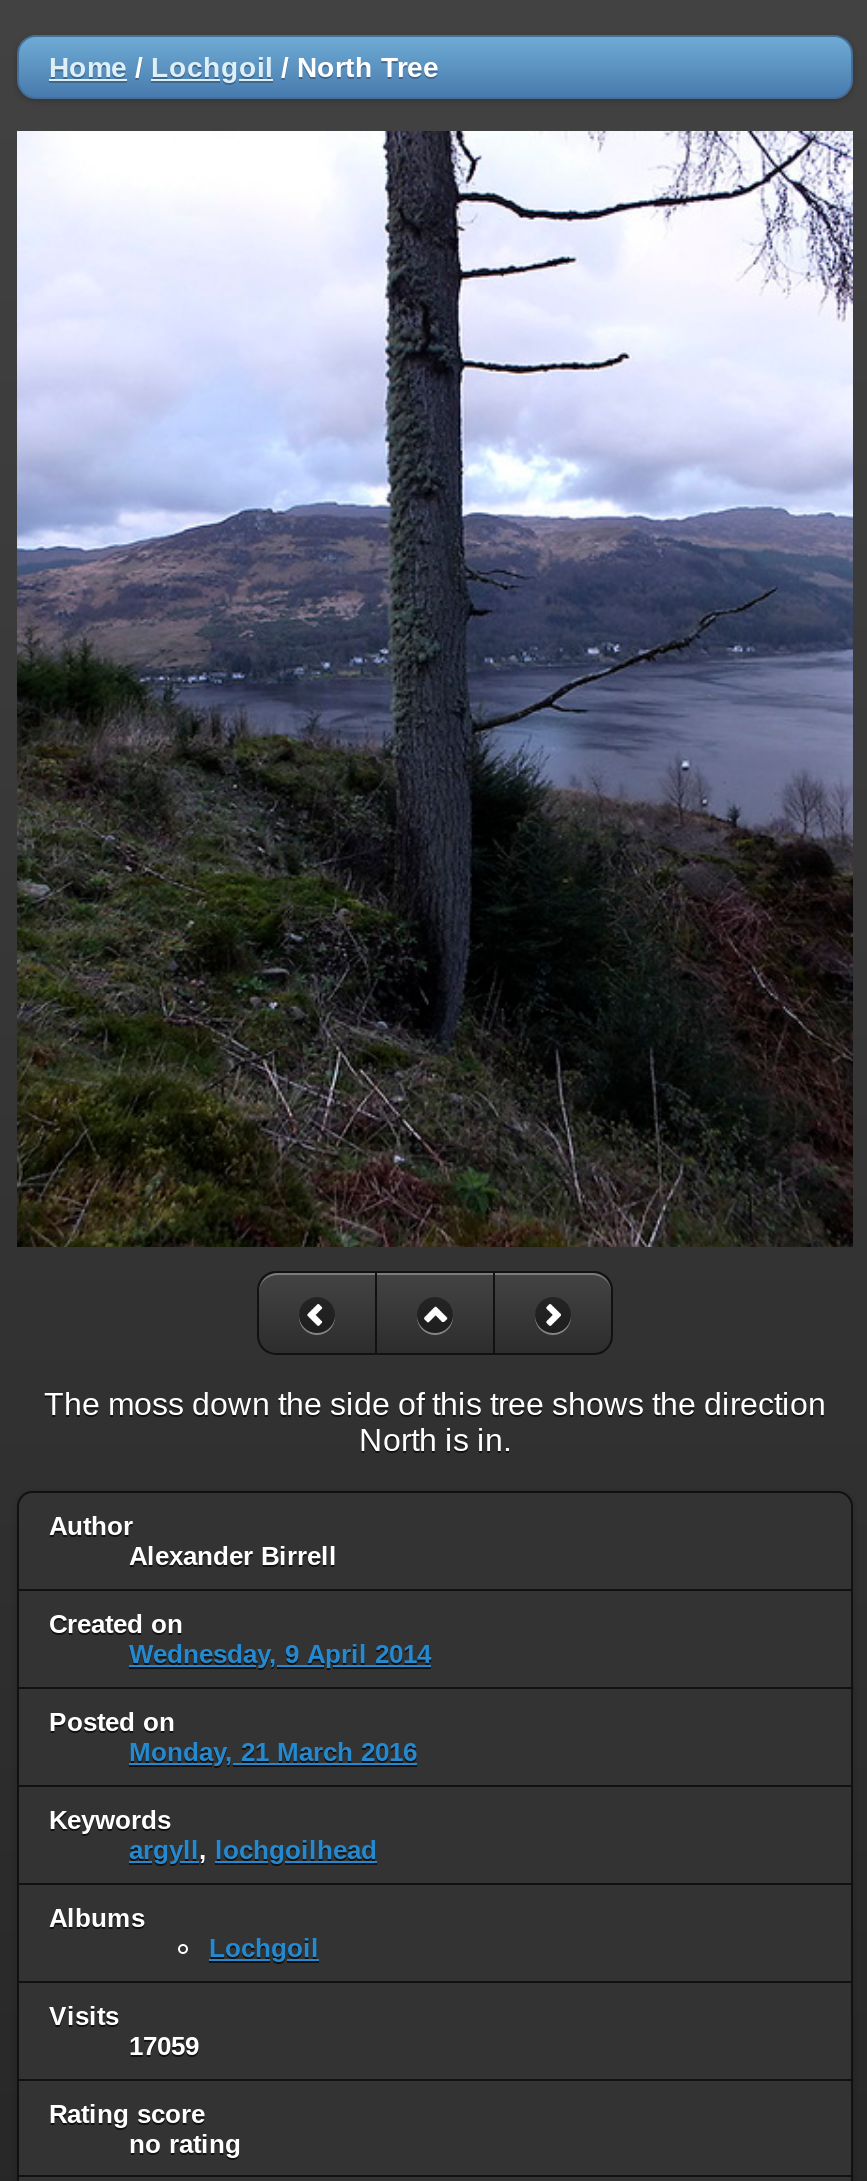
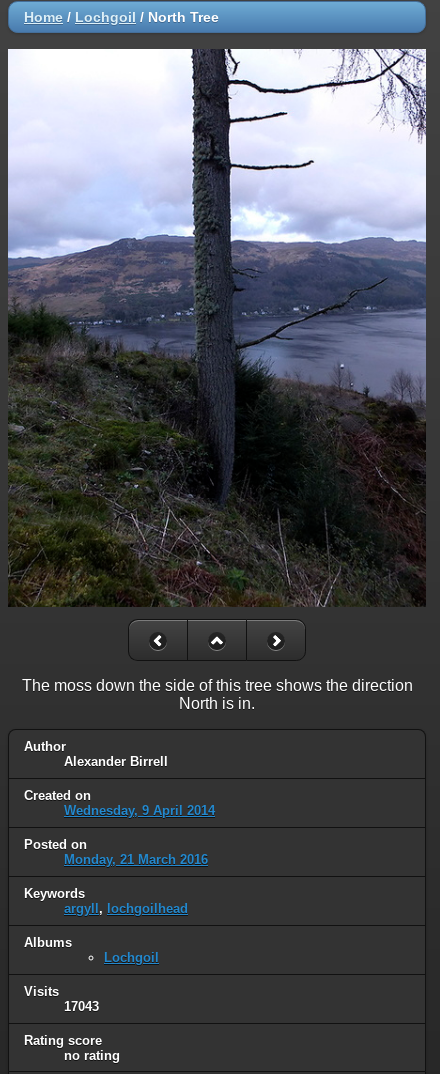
- 17059
+ 17043
